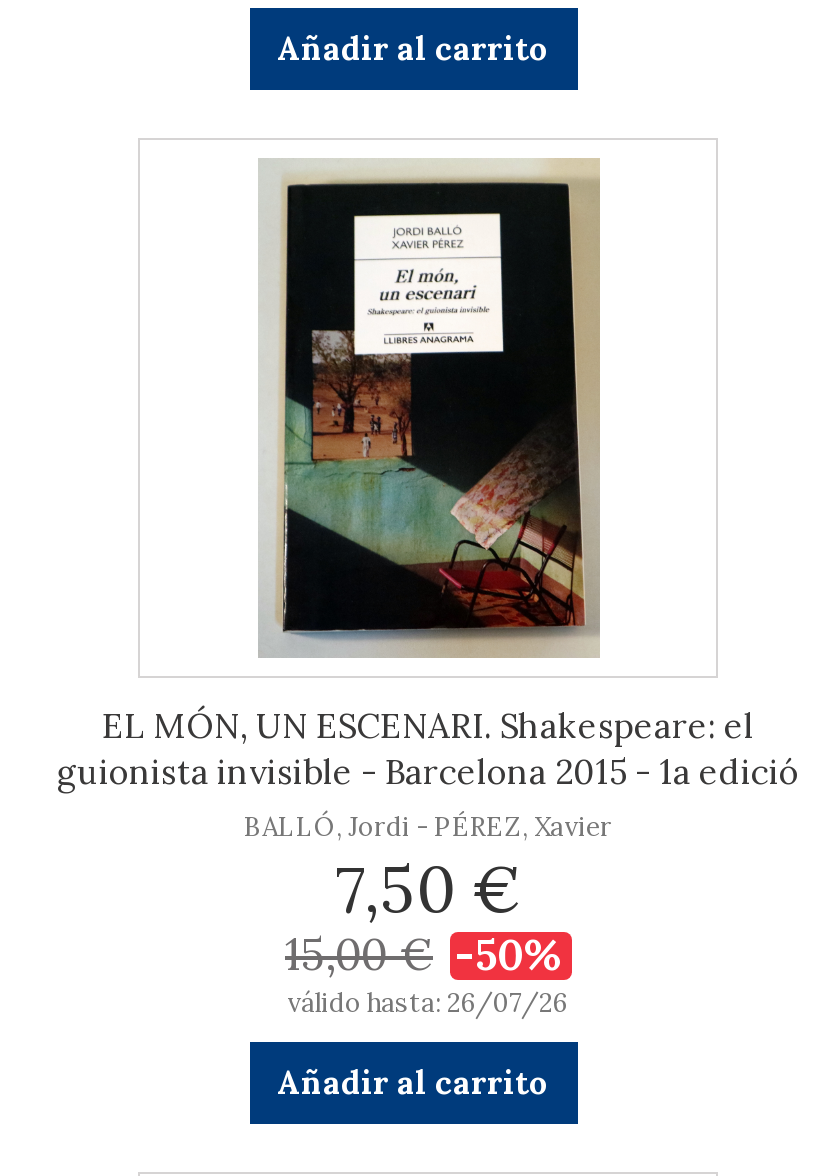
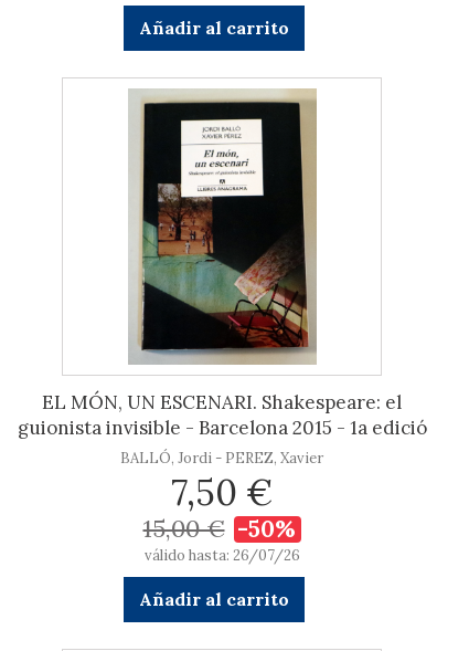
- BALLÓ, Jordi - PÉREZ, Xavier
+ BALLÓ, Jordi - PEREZ, Xavier
